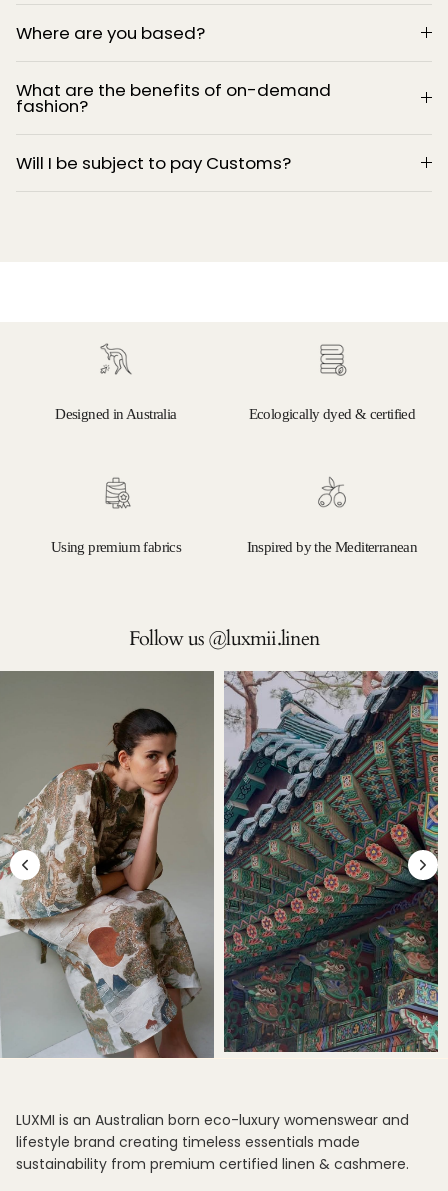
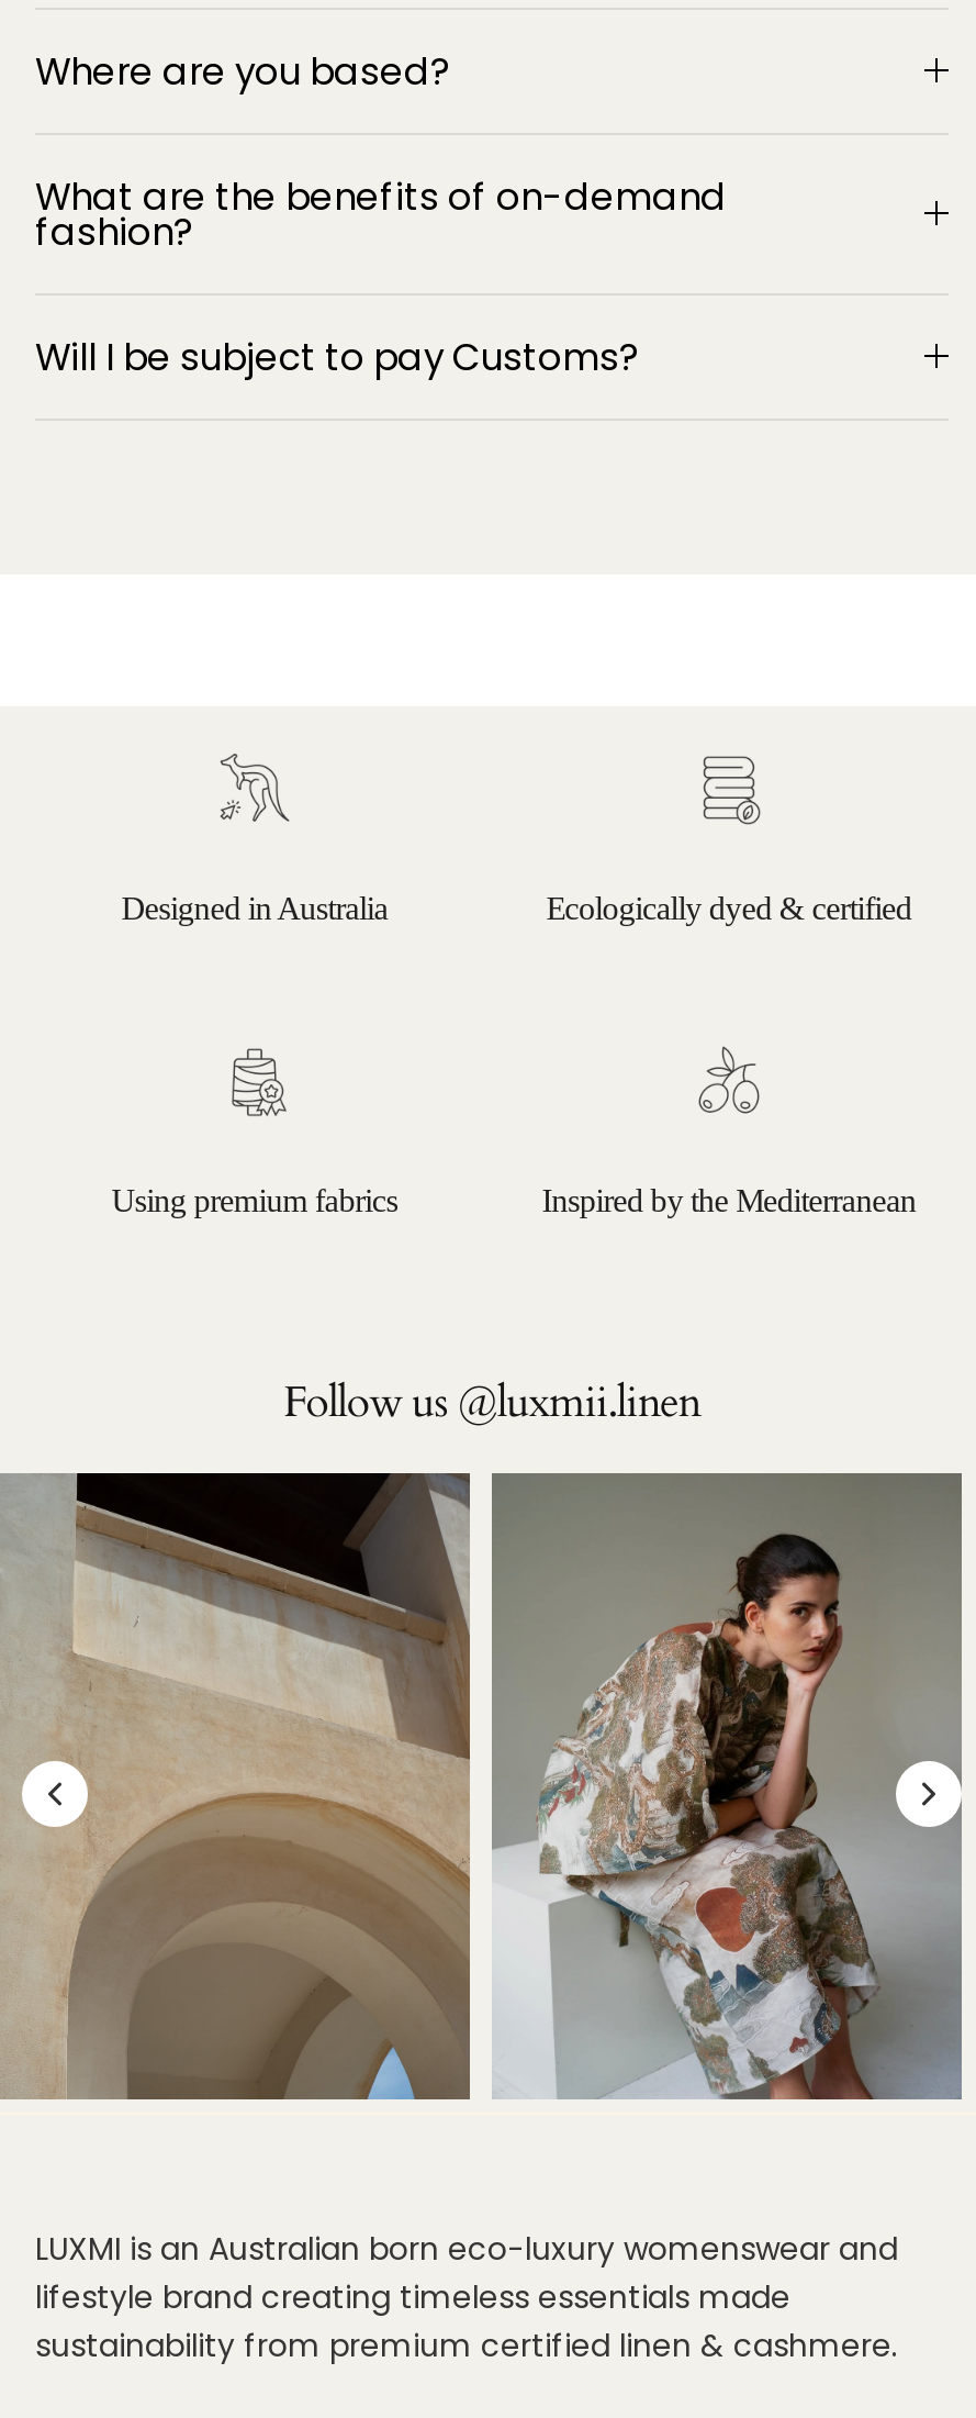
- [image]
+ [image]

- [image]
+ [image]
